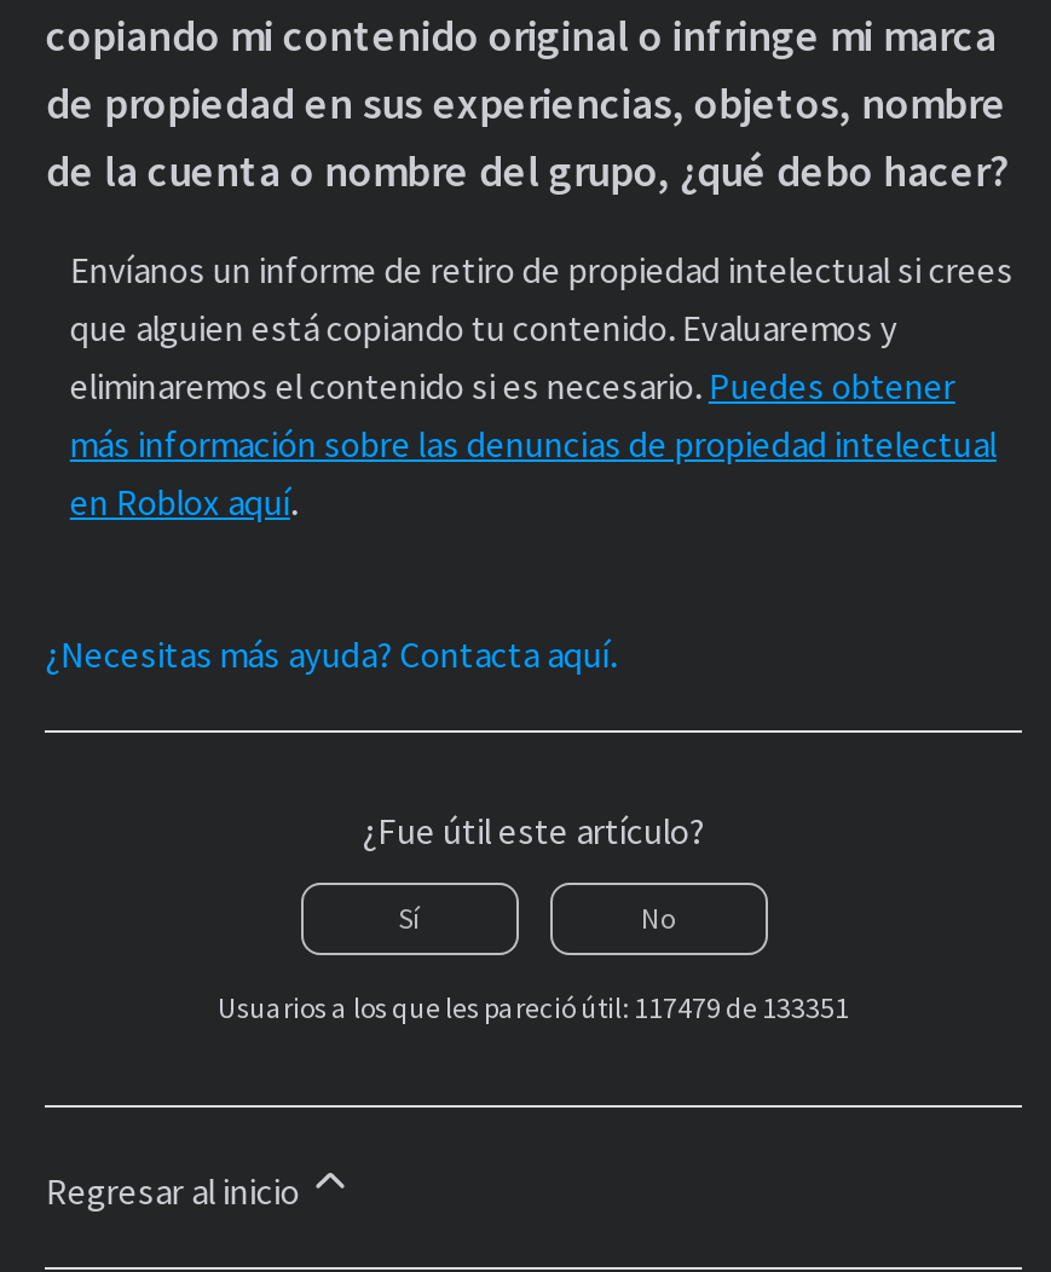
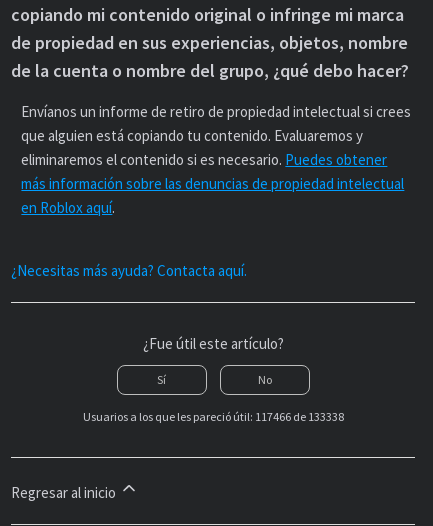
- Usuarios a los que les pareció útil: 117479 de 133351
+ Usuarios a los que les pareció útil: 117466 de 133338
